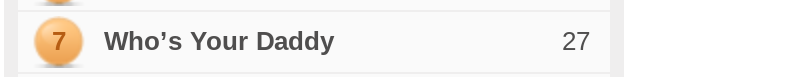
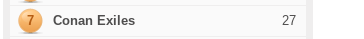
- Who’s Your Daddy
+ Conan Exiles
